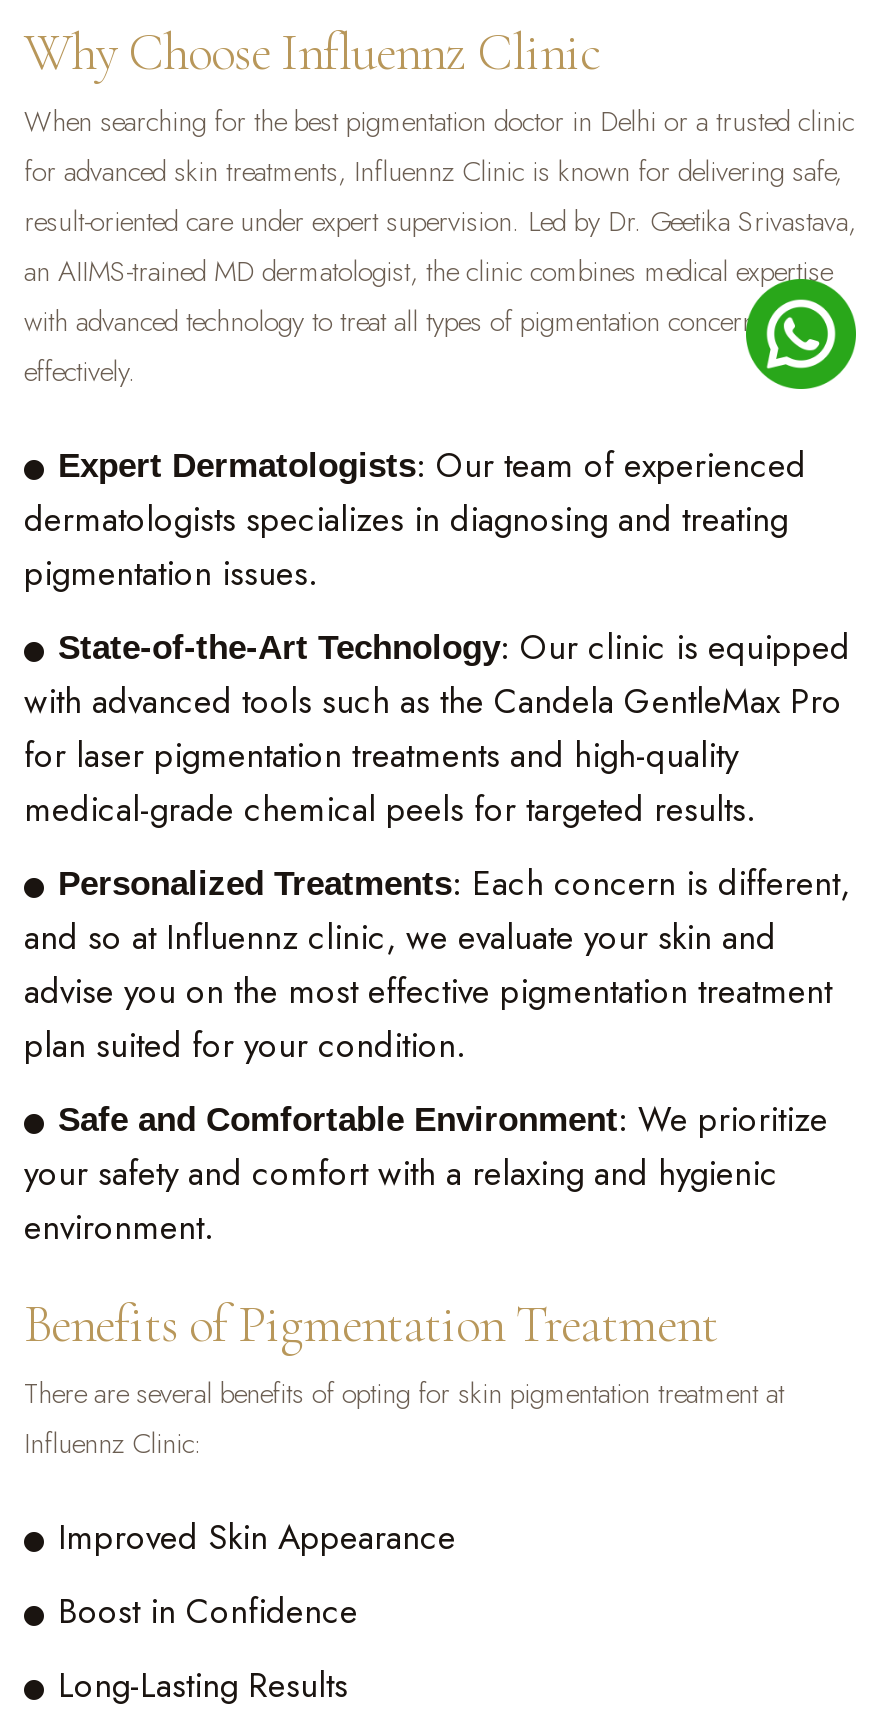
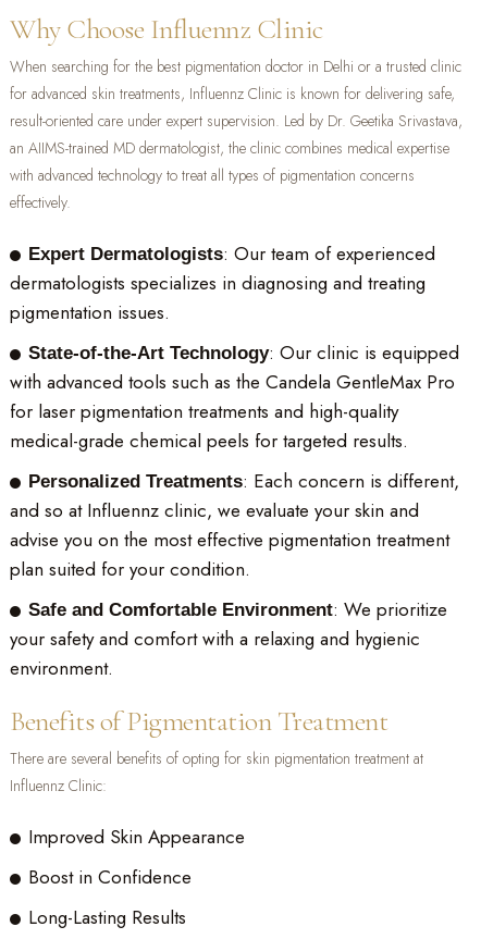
- [image]
